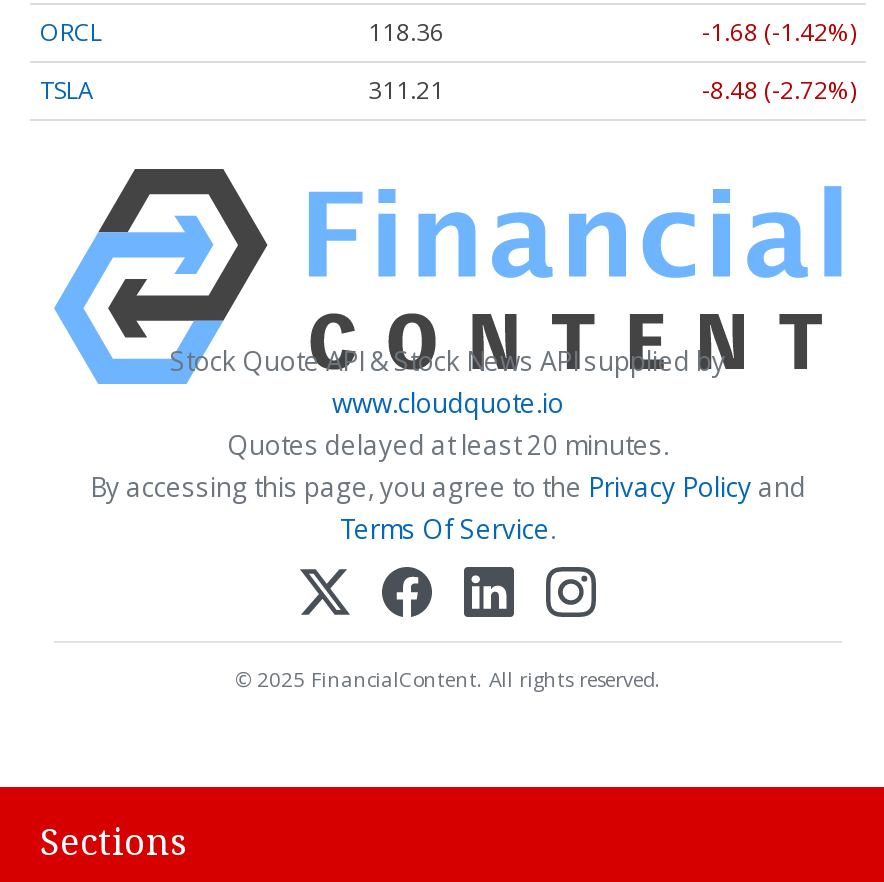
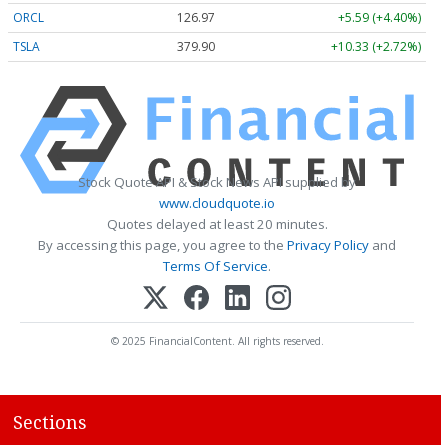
- 118.36
+ 126.97

- -1.68 (-1.42%)
+ +5.59 (+4.40%)

- 311.21
+ 379.90

- -8.48 (-2.72%)
+ +10.33 (+2.72%)
